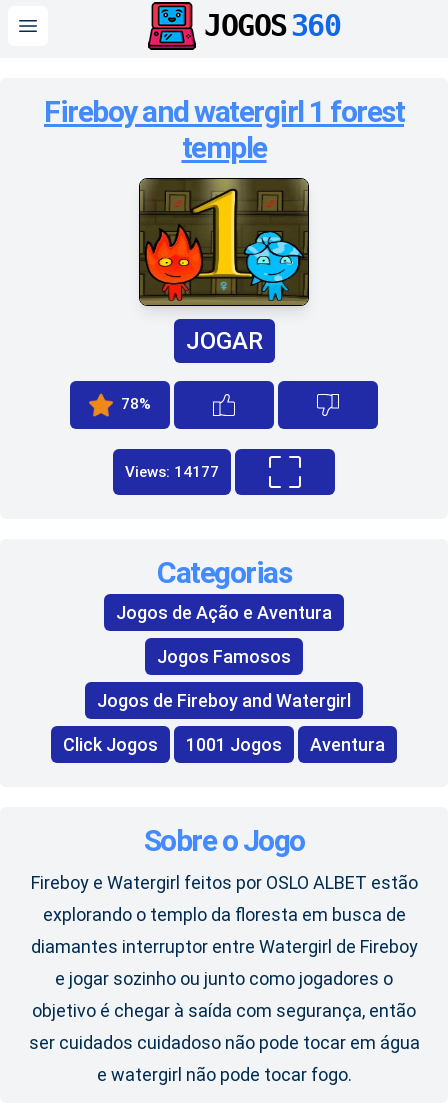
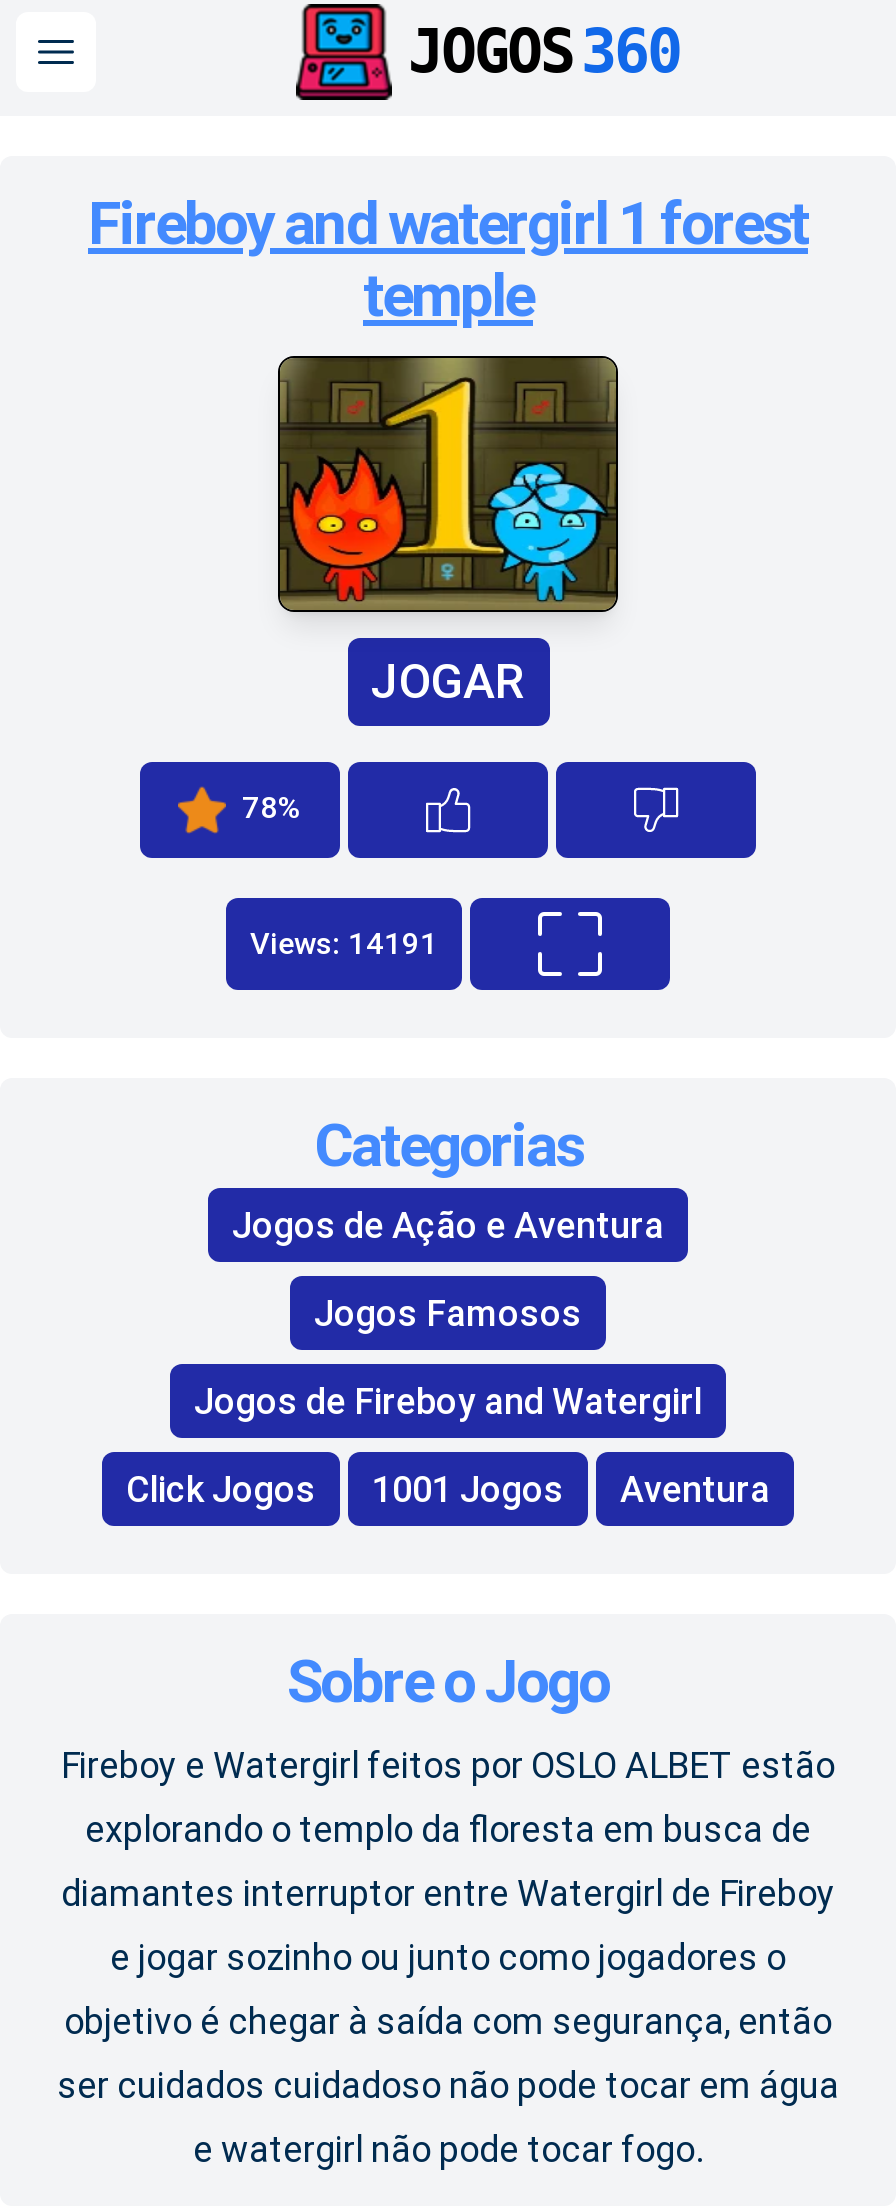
- Views: 14177
+ Views: 14191
